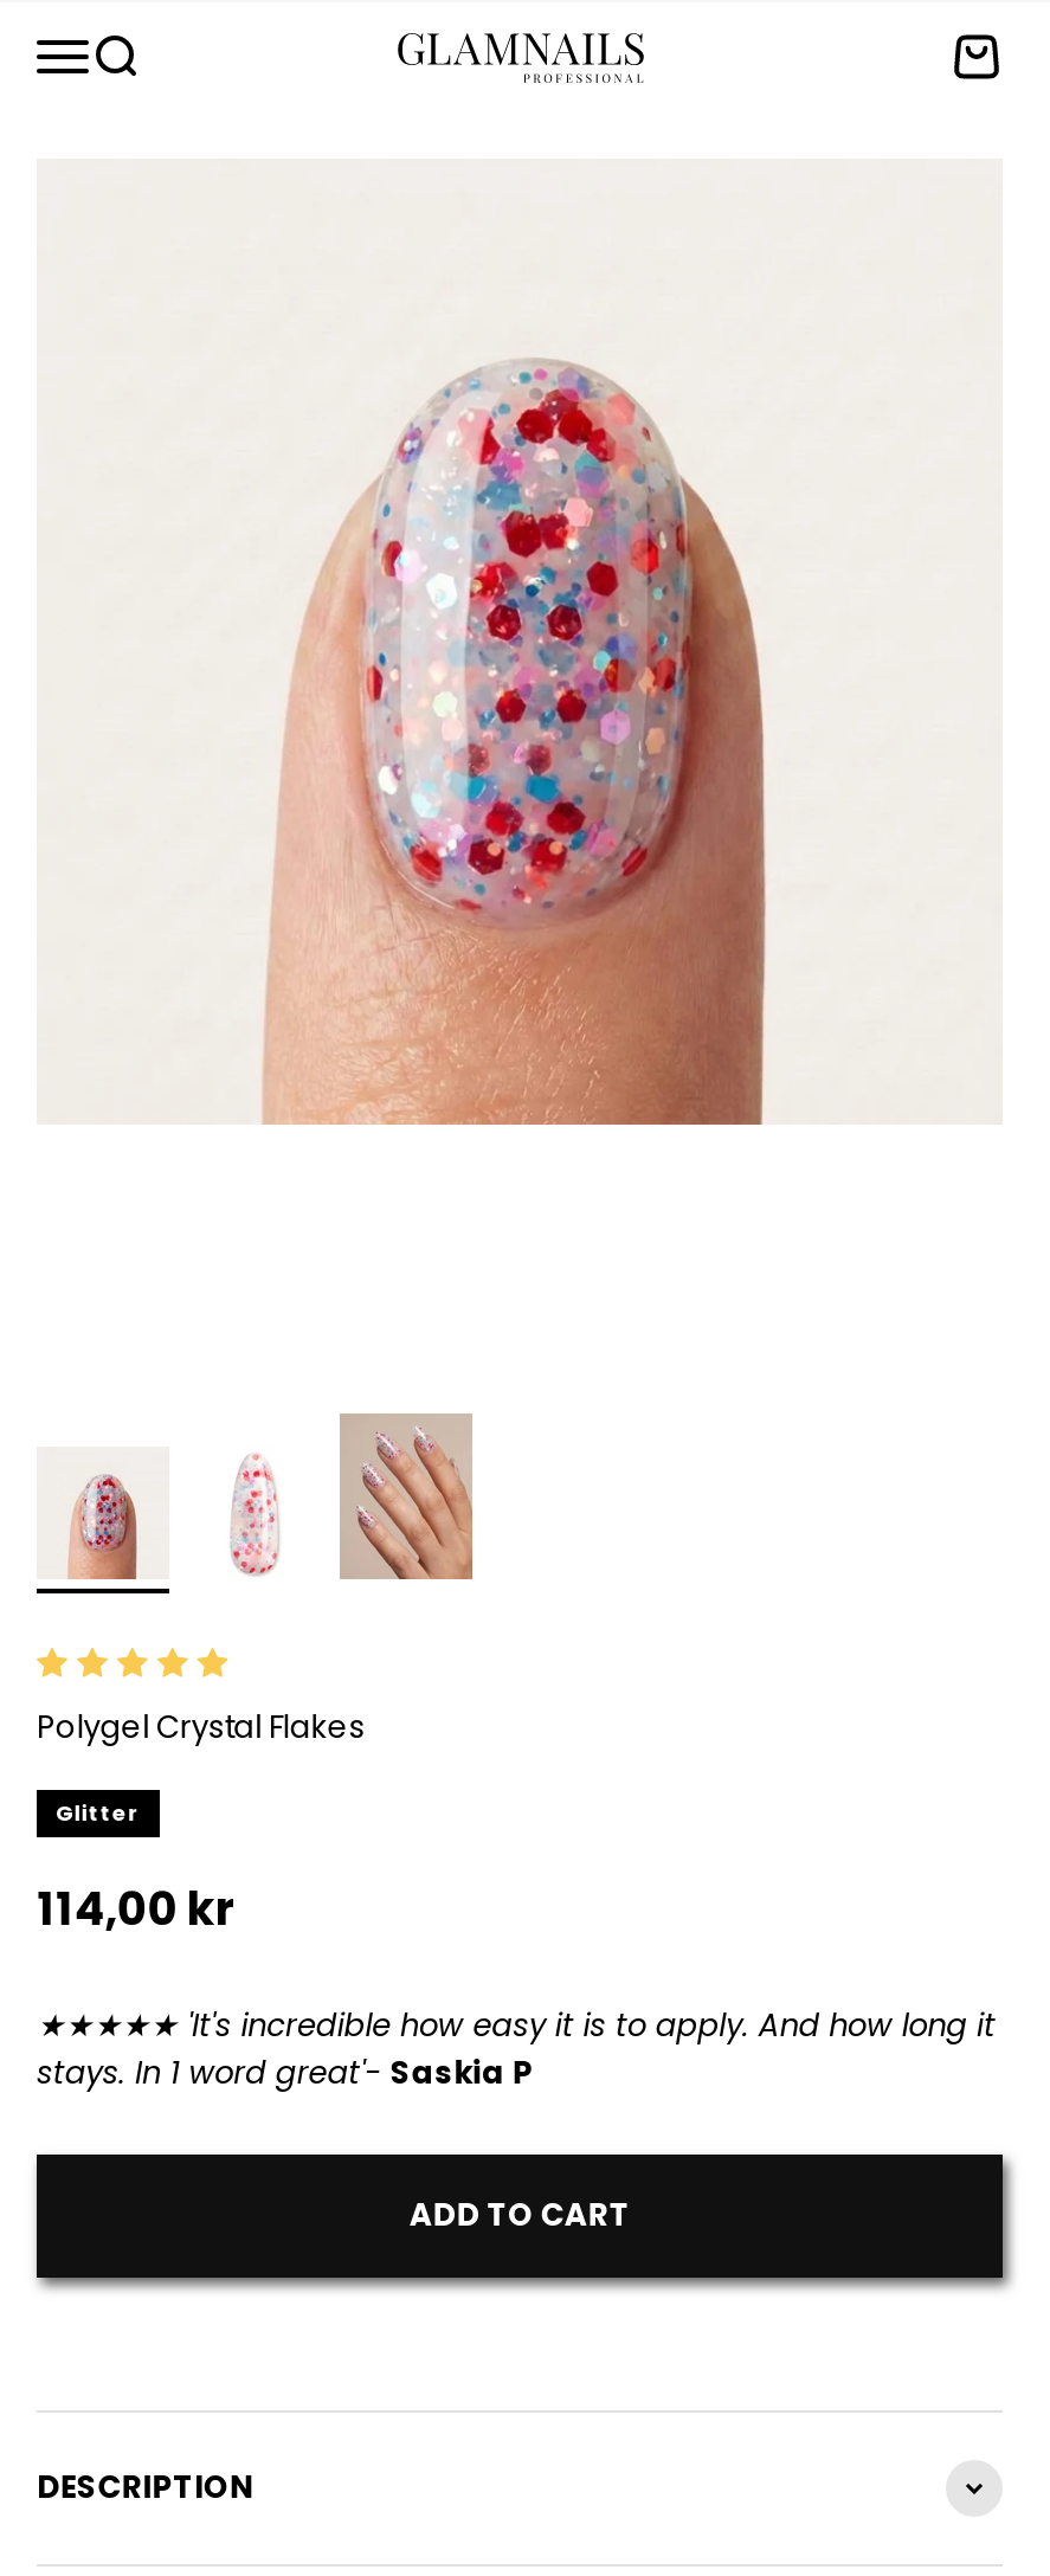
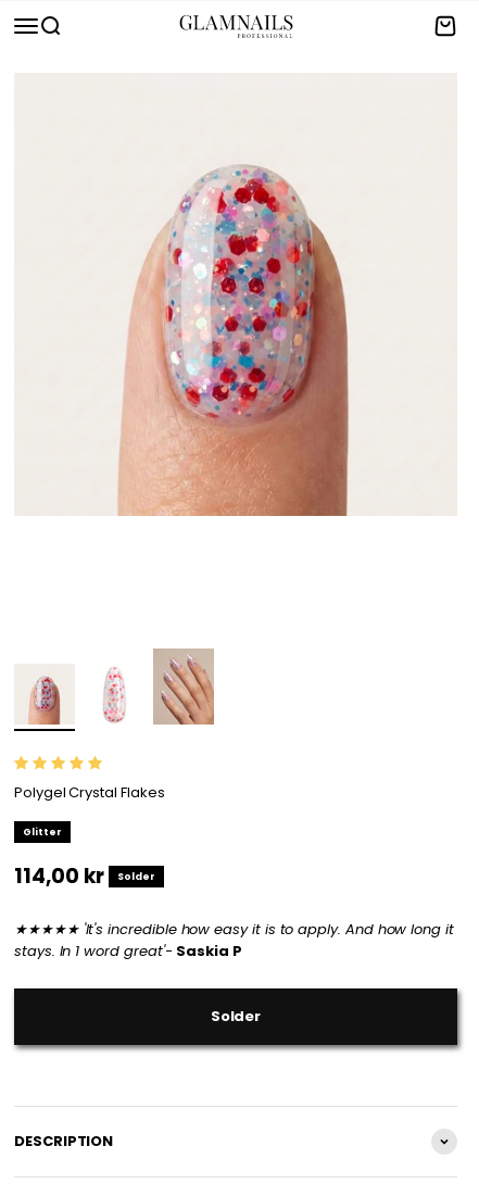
+ Solder

- ADD TO CART
+ Solder
